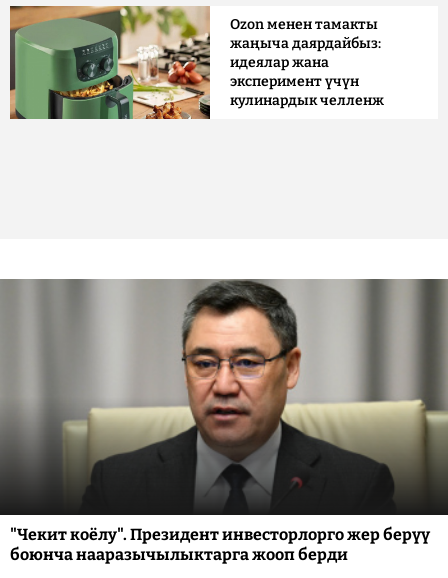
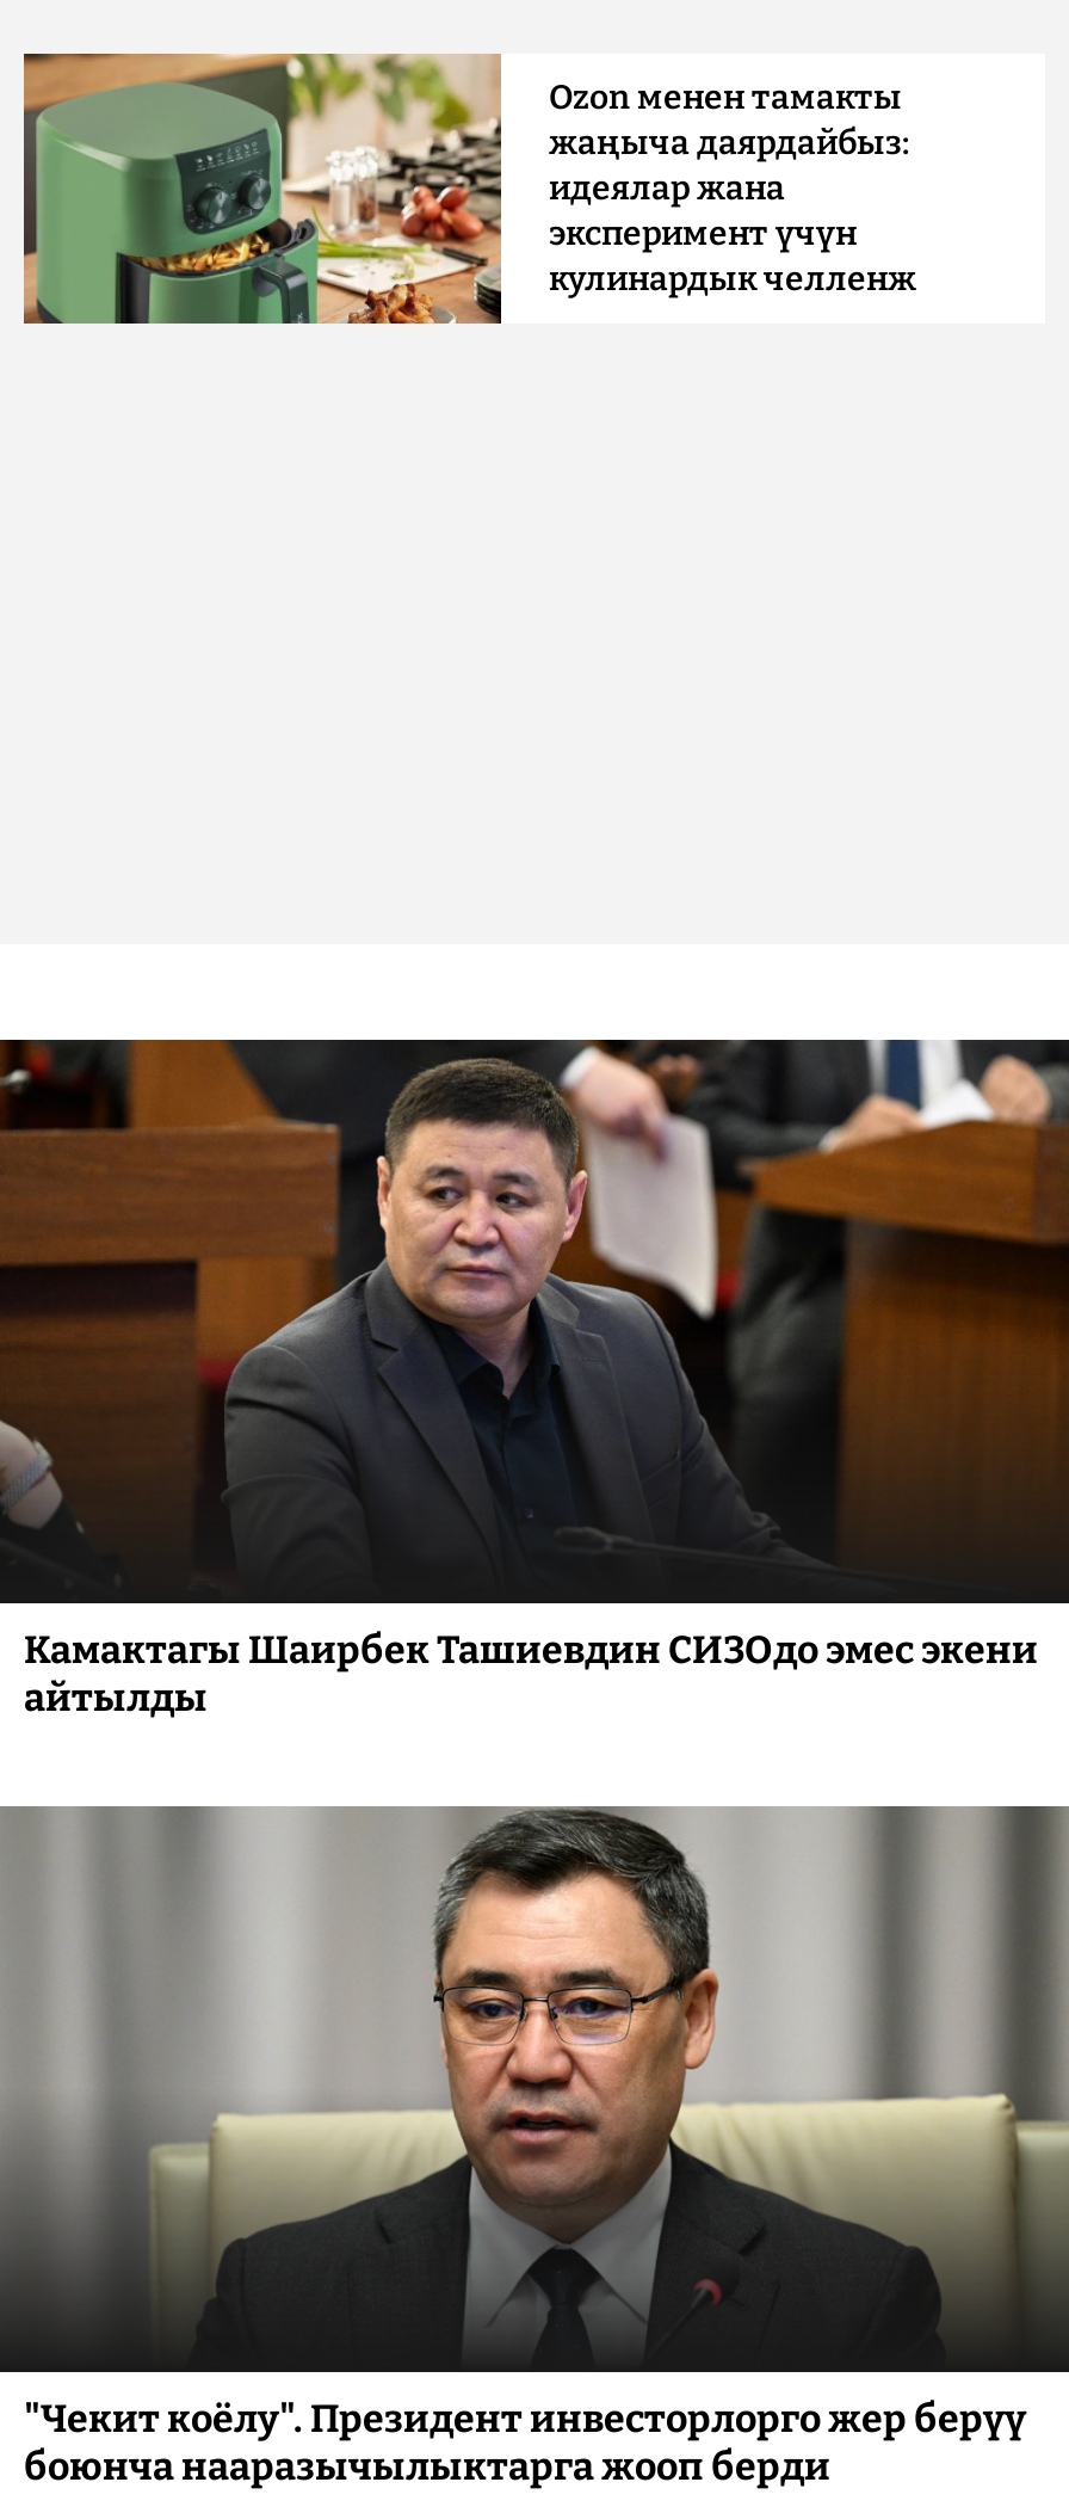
+ [image]
+ Камактагы Шаирбек Ташиевдин СИЗОдо эмес экени
+ айтылды
